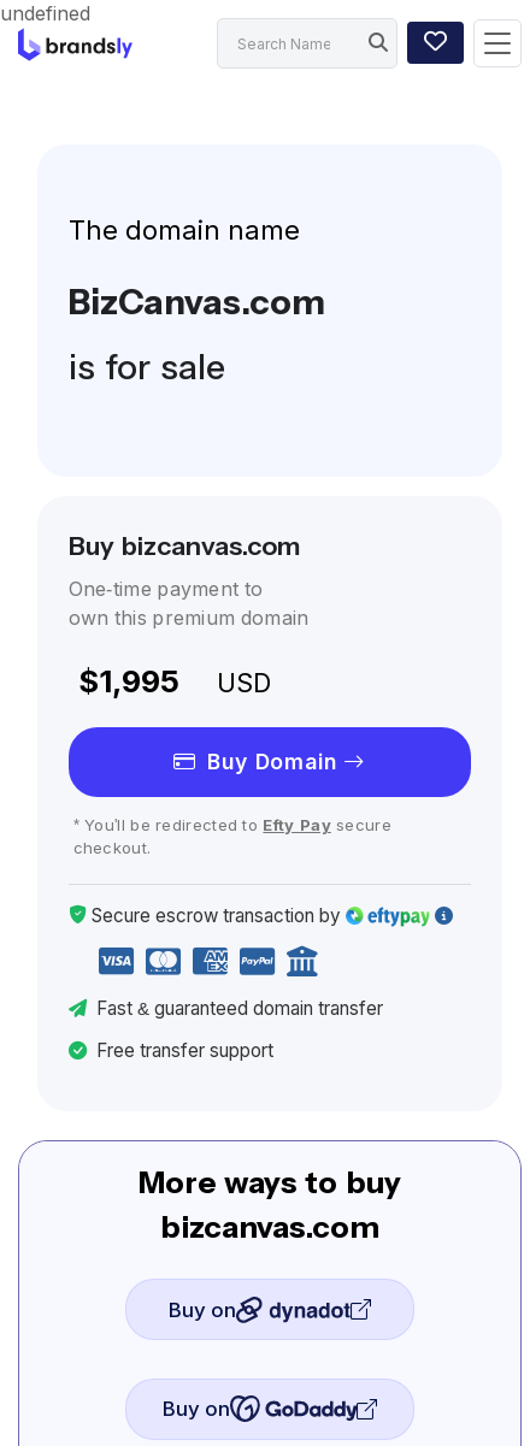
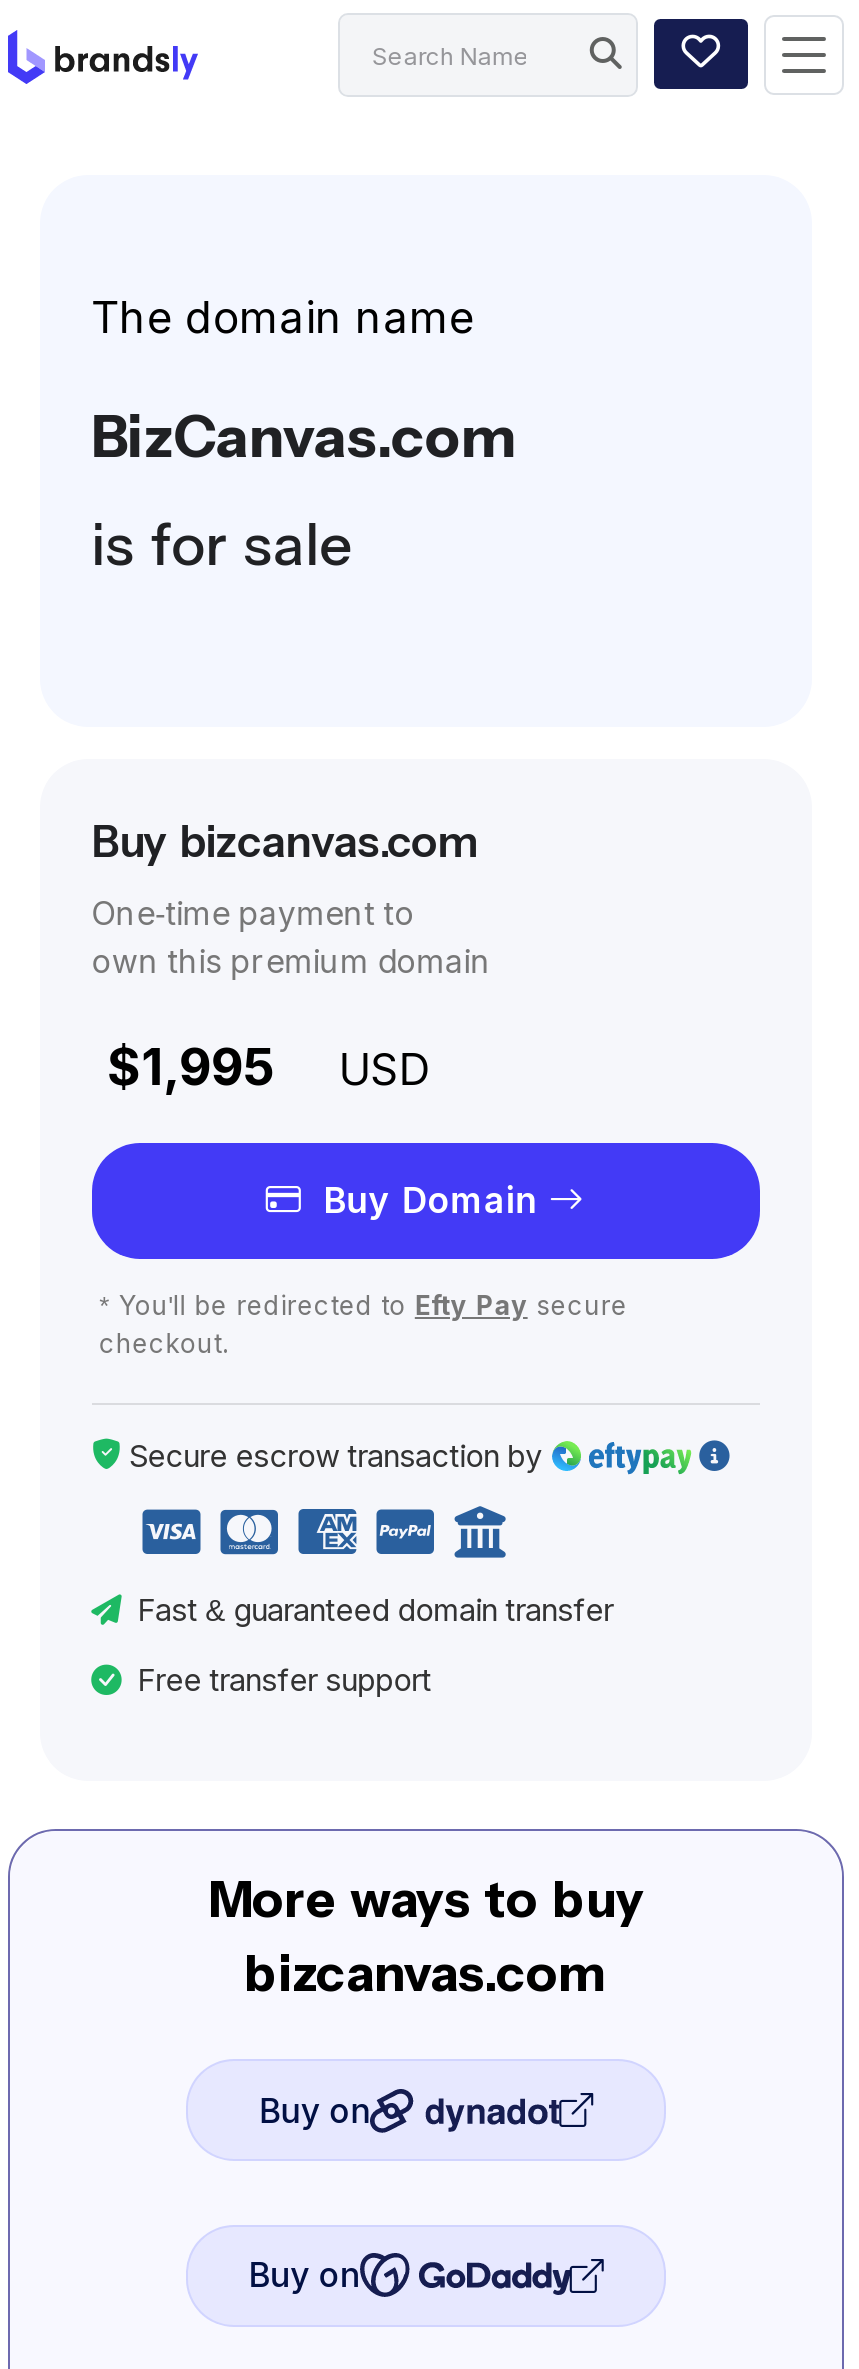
- undefined
